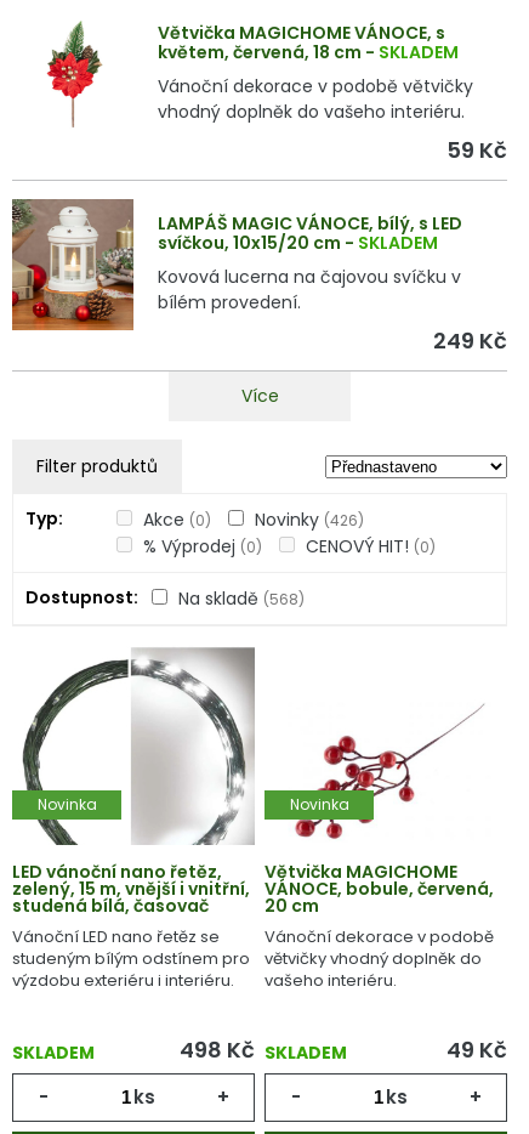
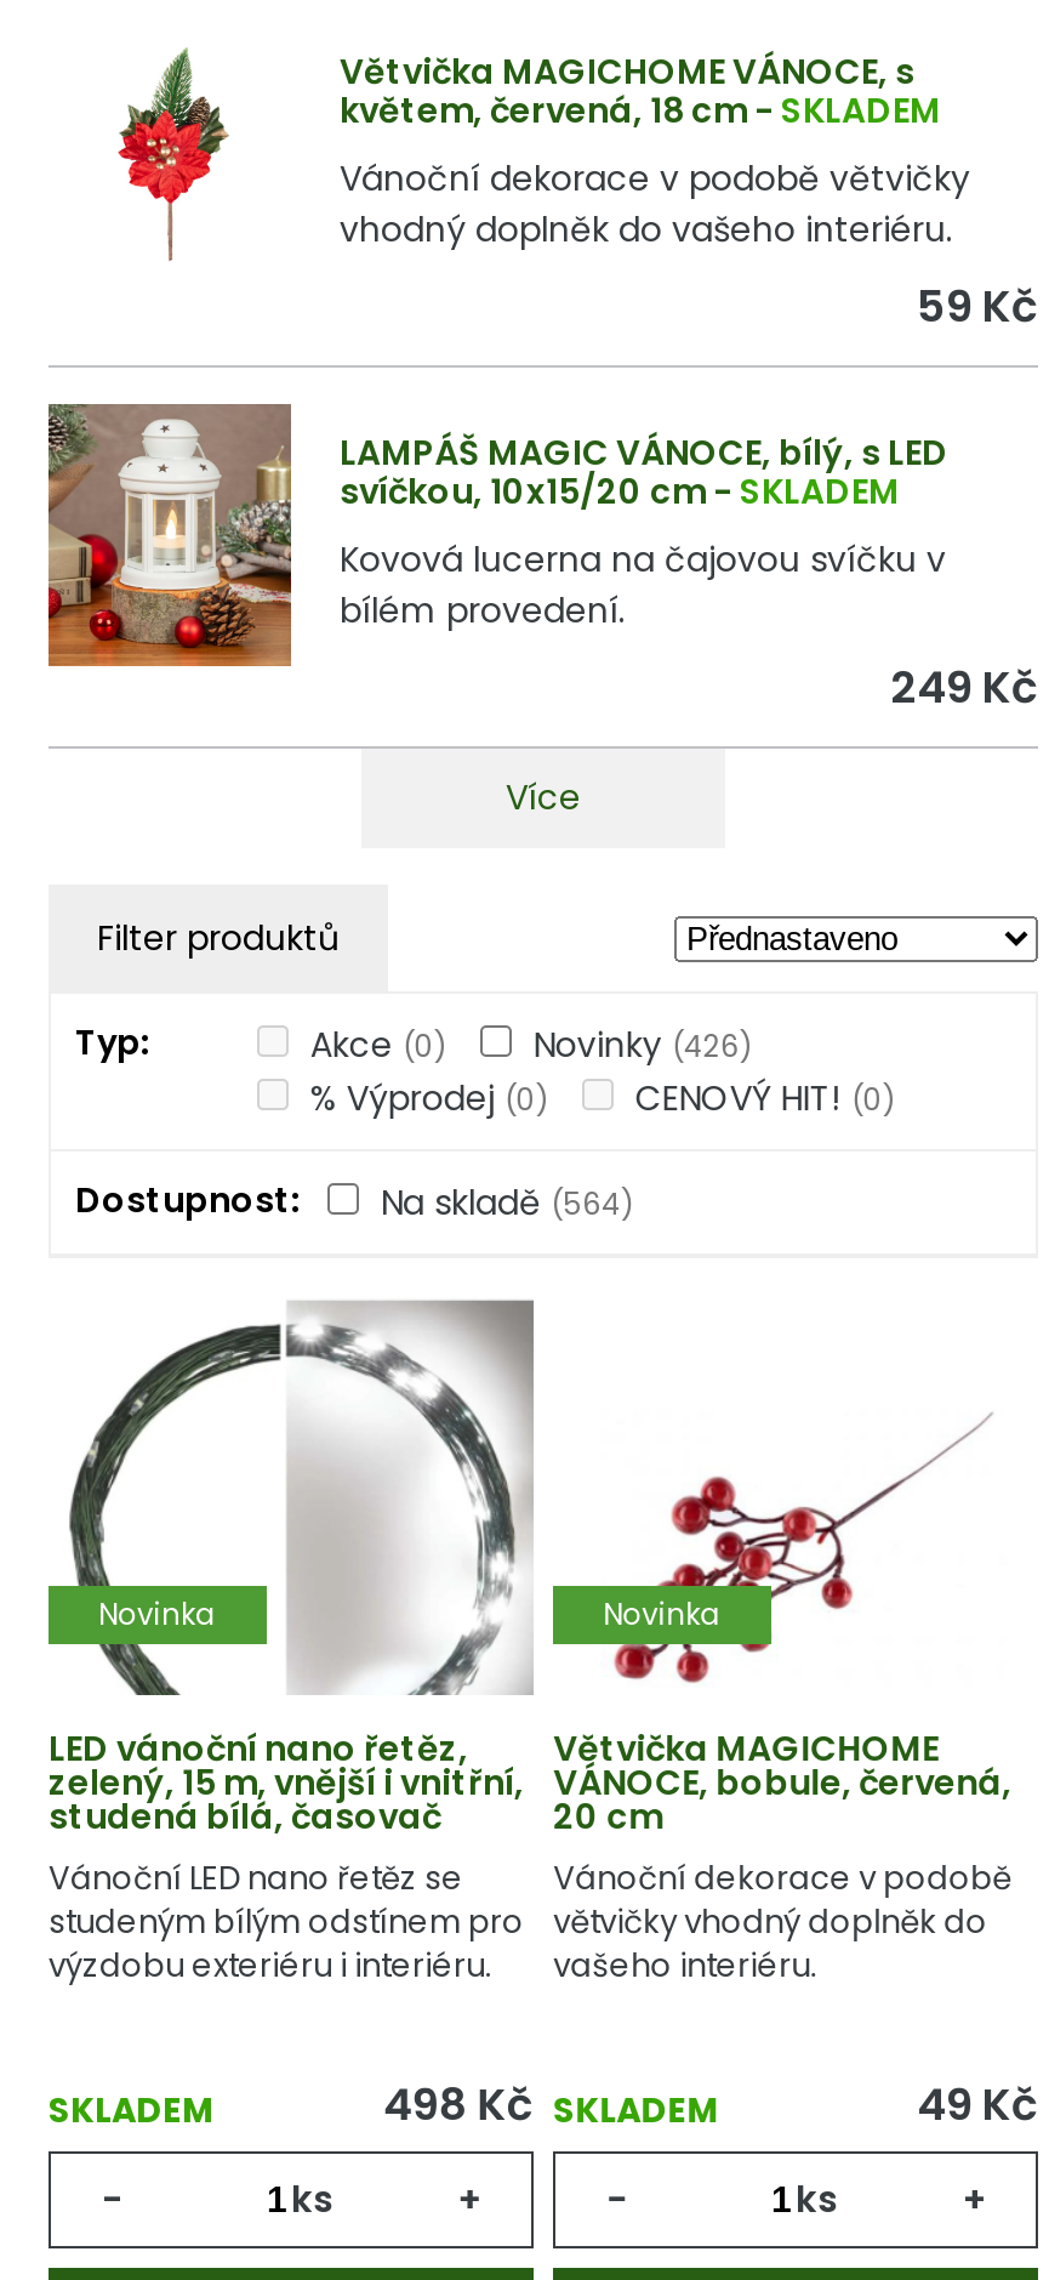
- Dostupnost Na skladě (568)
+ Dostupnost Na skladě (564)
